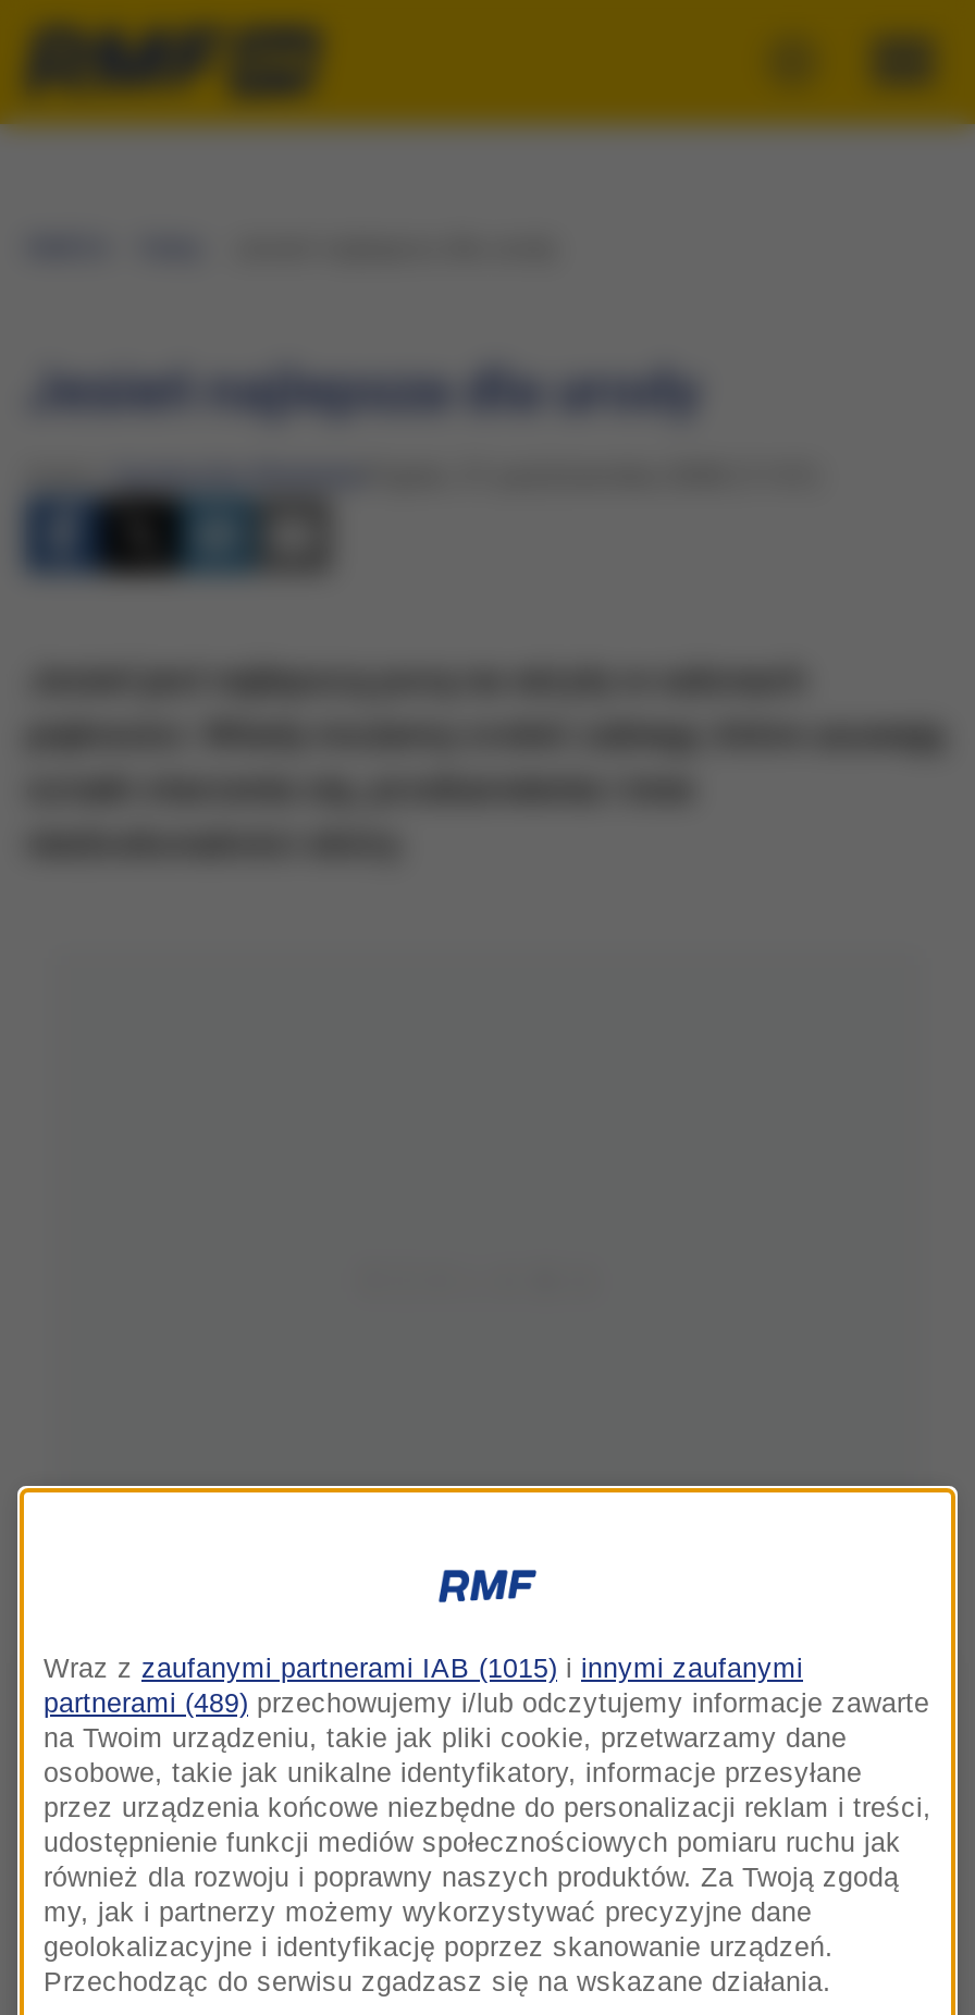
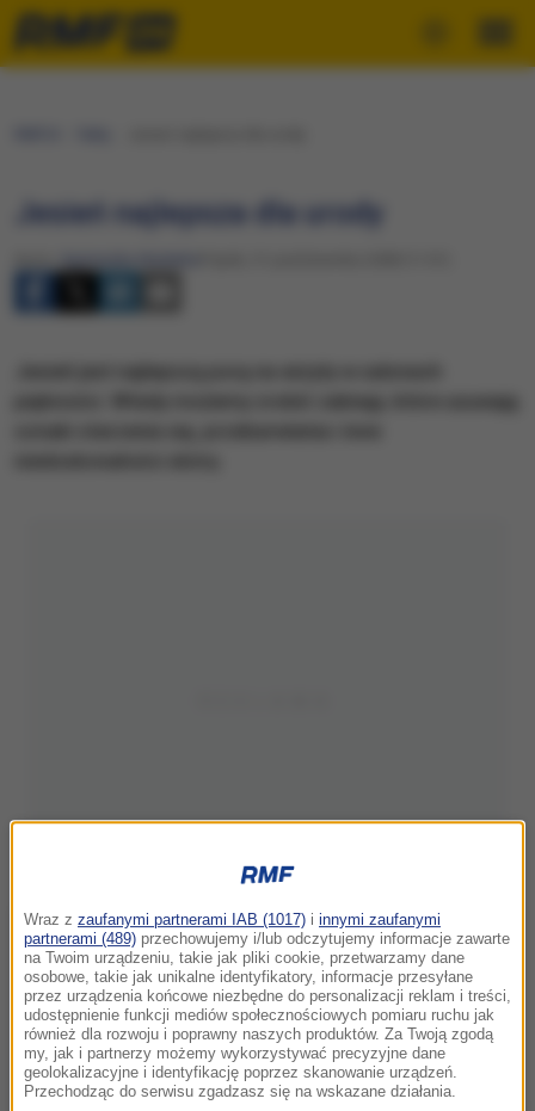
- Wraz z zaufanymi partnerami IAB (1015) i innymi zaufanymi
+ Wraz z zaufanymi partnerami IAB (1017) i innymi zaufanymi
